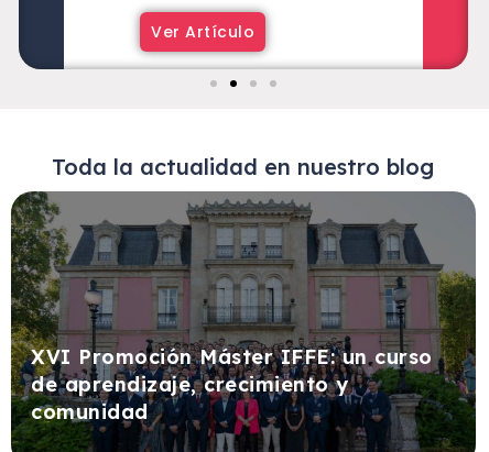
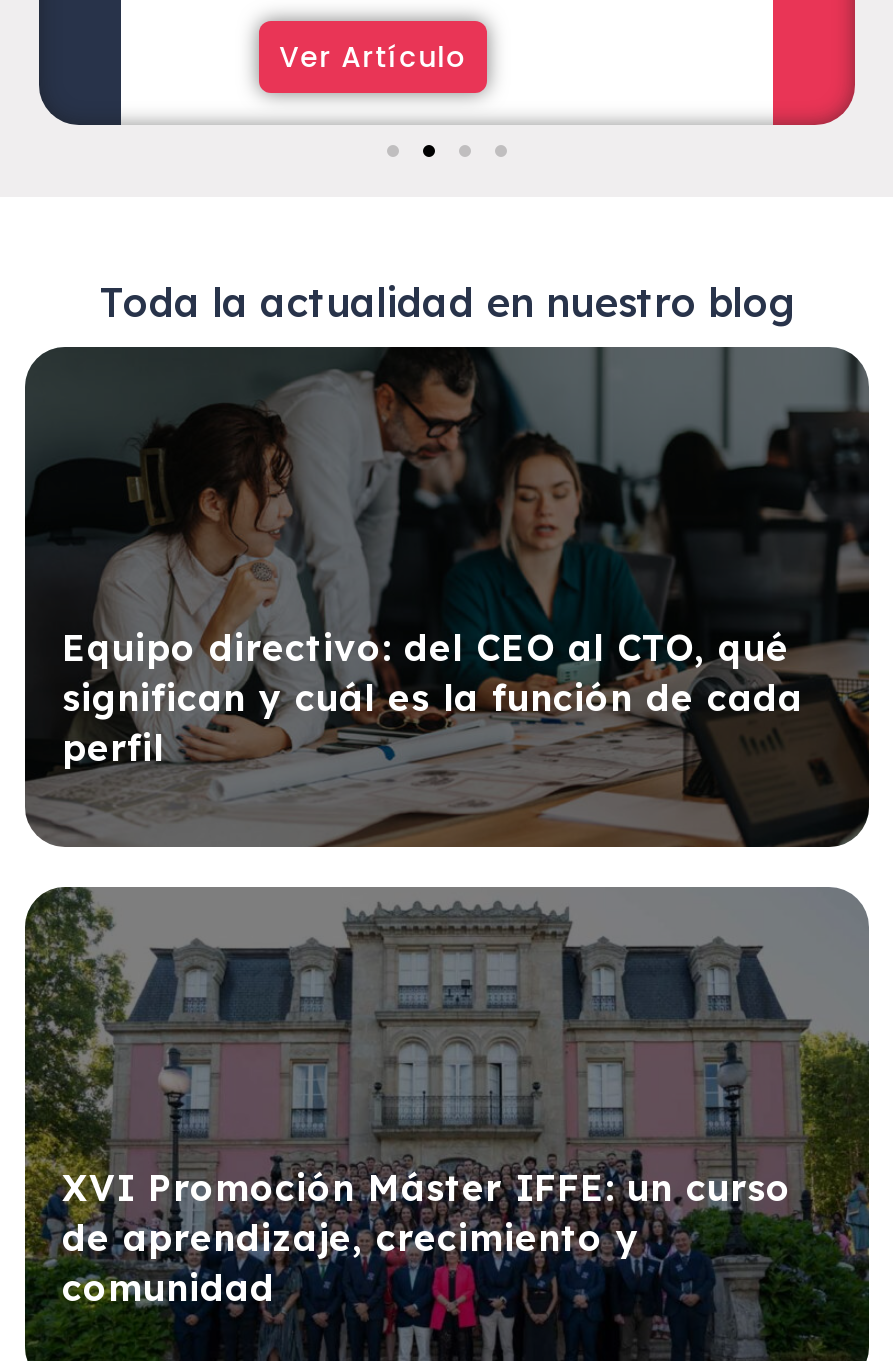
+ [image]
+ Equipo directivo: del CEO al CTO, qué
+ significan y cuál es la función de cada
+ perfil
